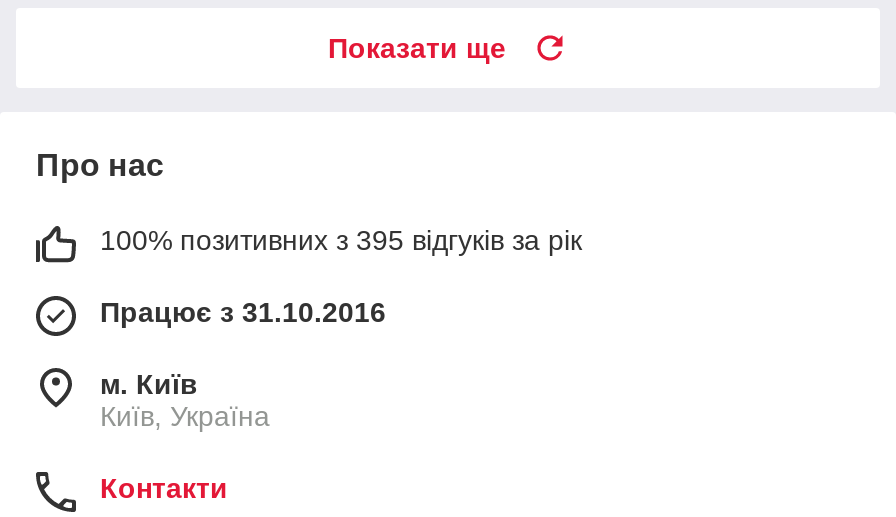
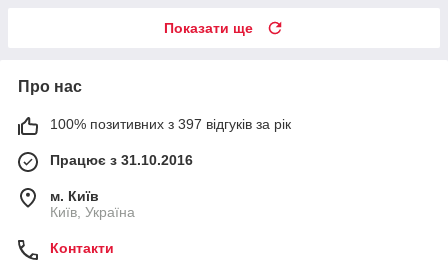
- 100% позитивних з 395 відгуків за рік
+ 100% позитивних з 397 відгуків за рік
